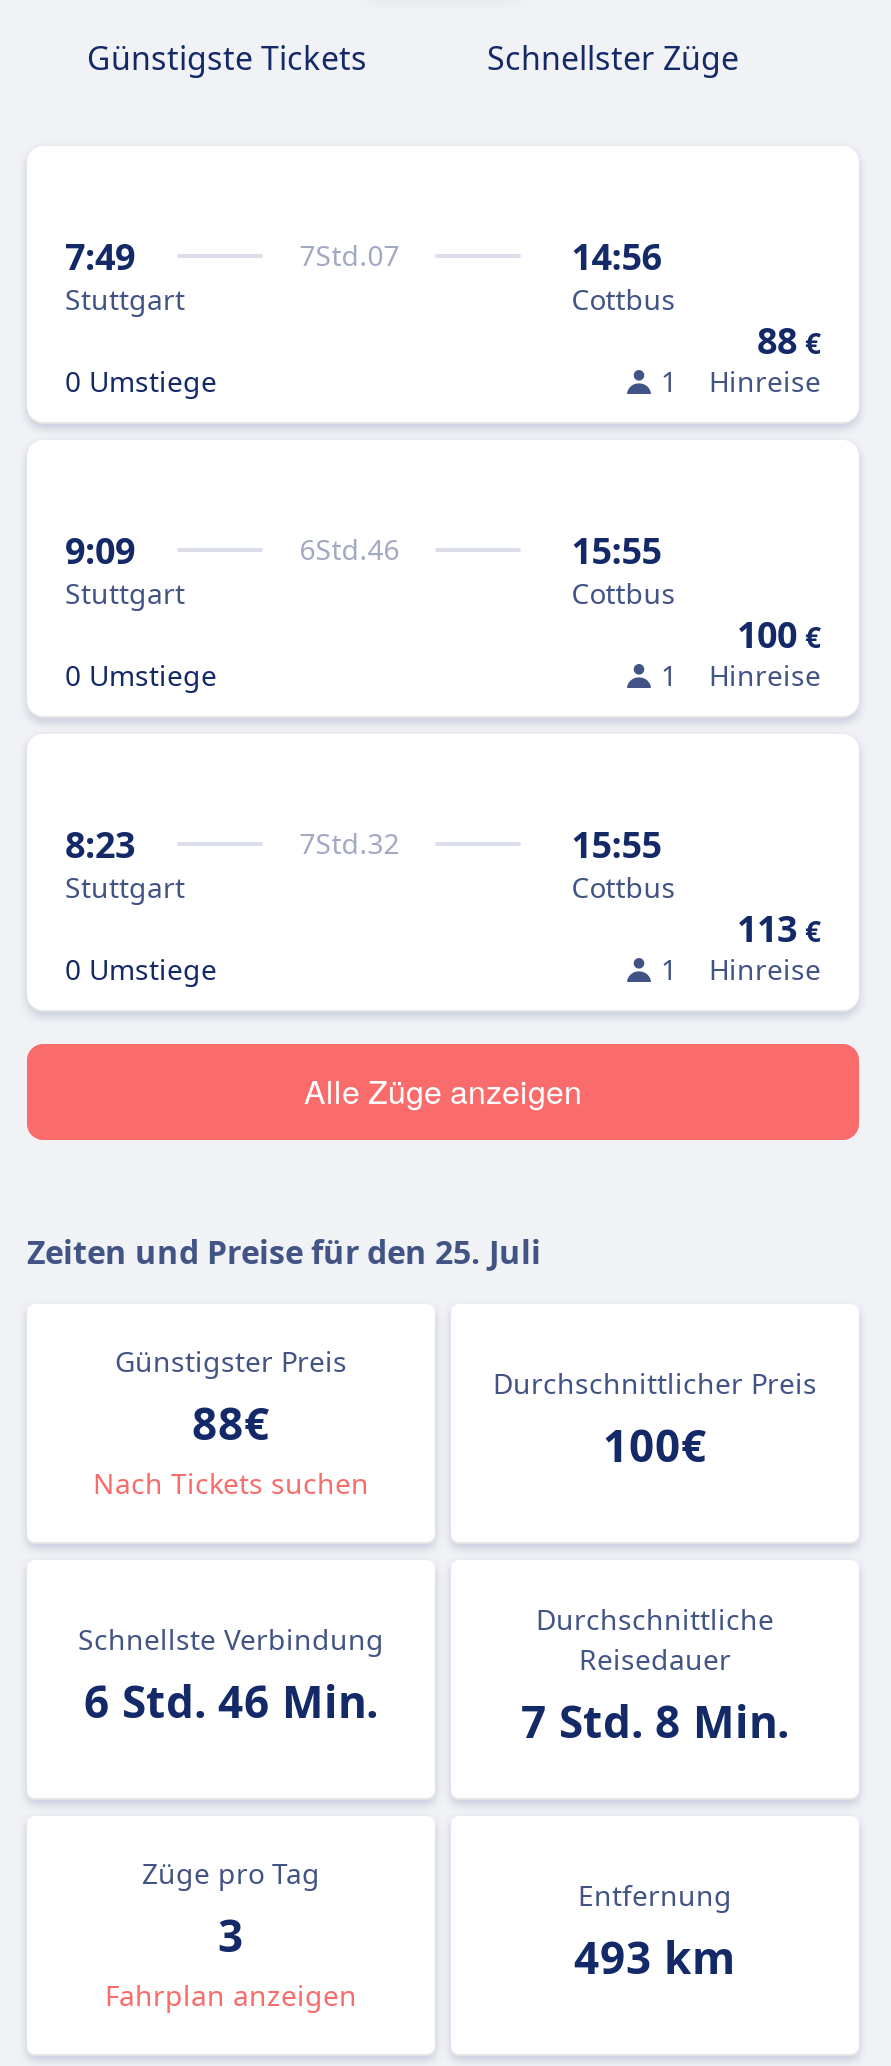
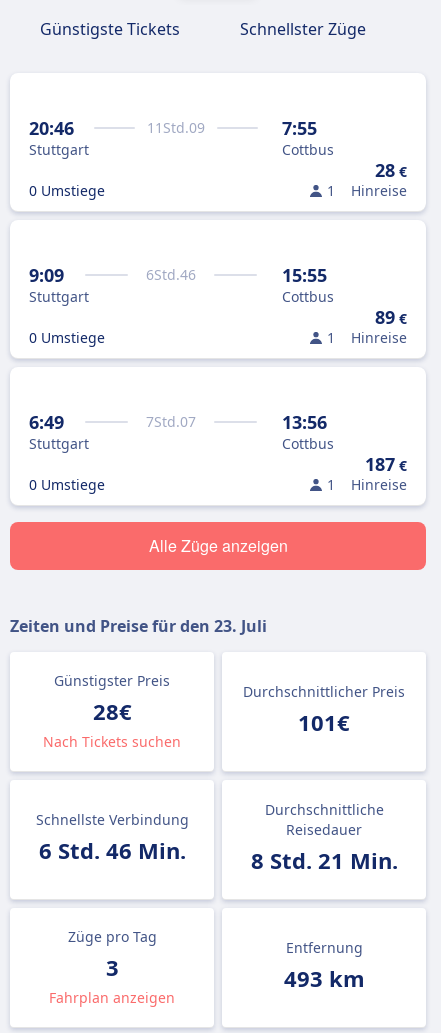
- 7:49
+ 20:46

- 7Std.07
+ 11Std.09

- 14:56
+ 7:55

- 88 €
+ 28 €

- 100 €
+ 89 €

- 8:23
+ 6:49

- 7Std.32
+ 7Std.07

- 15:55
+ 13:56

- 113 €
+ 187 €

- Zeiten und Preise für den 25. Juli
+ Zeiten und Preise für den 23. Juli

- 88€
+ 28€

- 100€
+ 101€

- 7 Std. 8 Min.
+ 8 Std. 21 Min.
